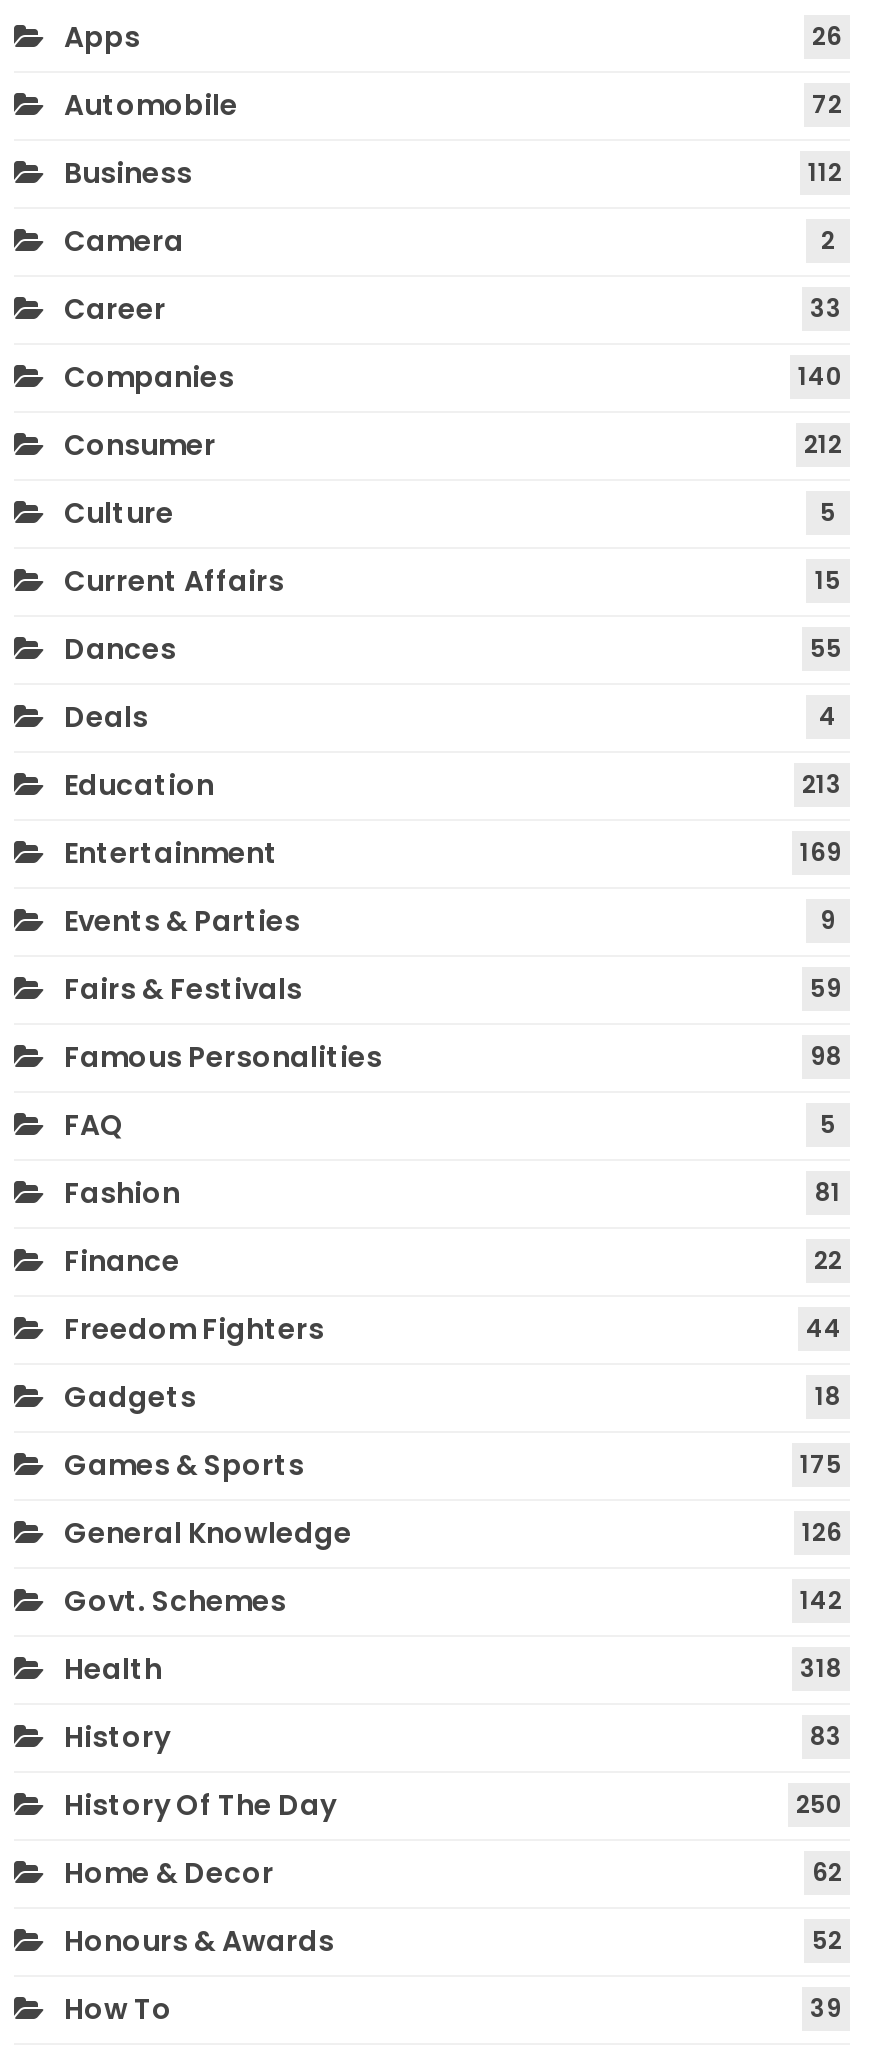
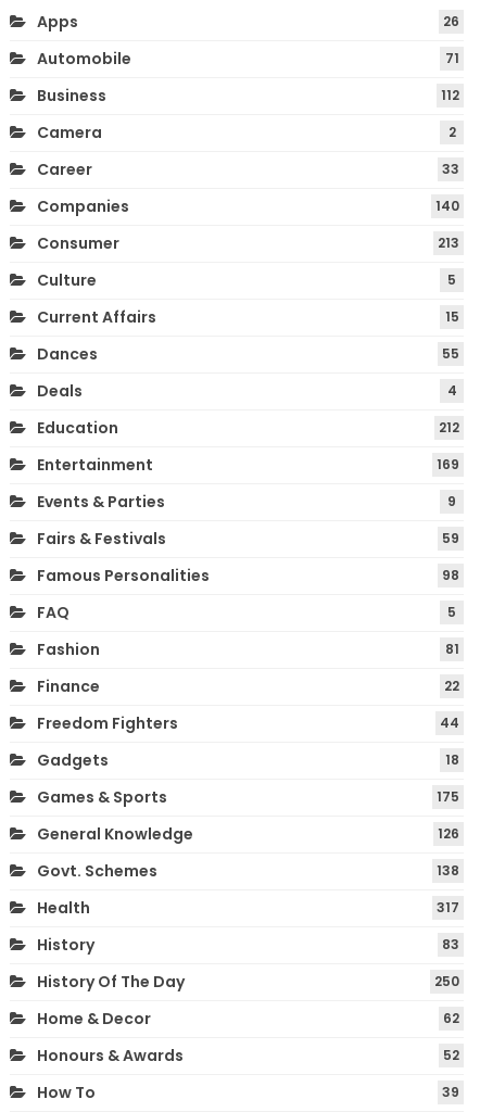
- 72
+ 71

- 212
+ 213

- 213
+ 212

- 142
+ 138

- 318
+ 317
